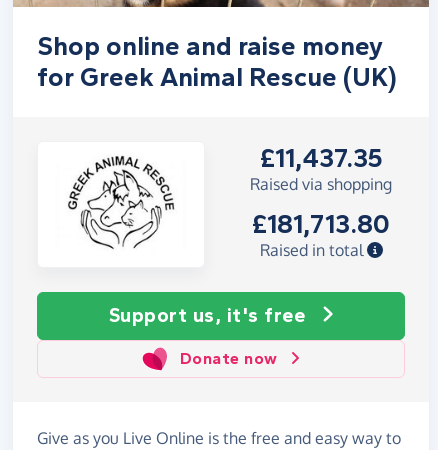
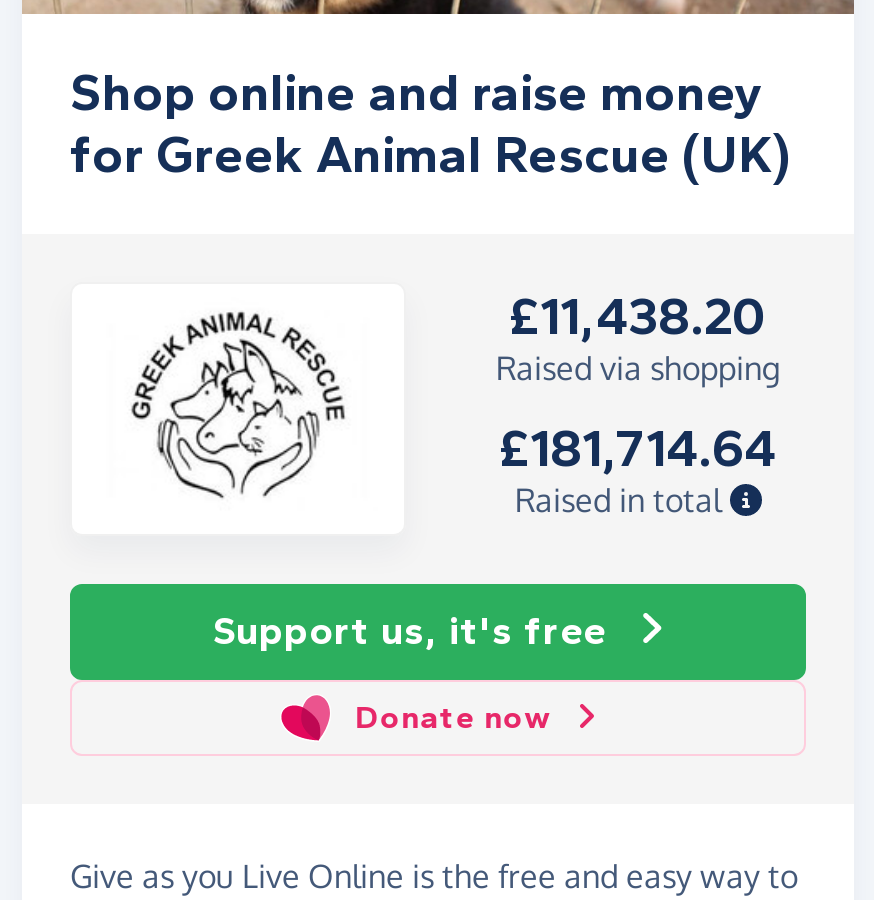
- £11,437.35
+ £11,438.20

- £181,713.80
+ £181,714.64
